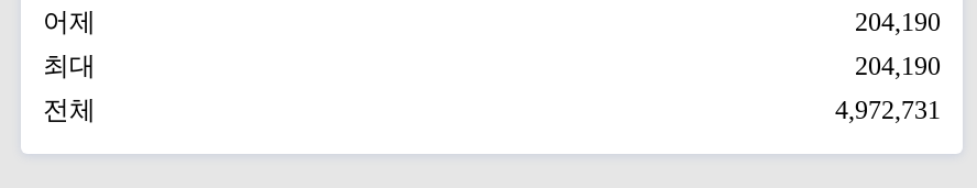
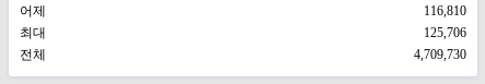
- 204,190
+ 116,810

- 204,190
+ 125,706

- 4,972,731
+ 4,709,730
